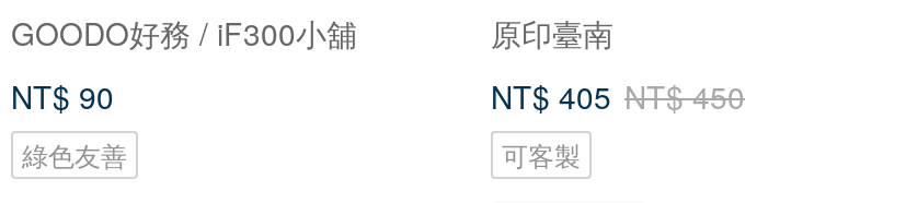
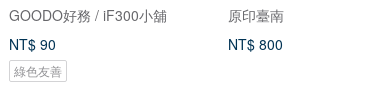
- NT$ 405 NT$ 450
- 可客製
+ NT$ 800
